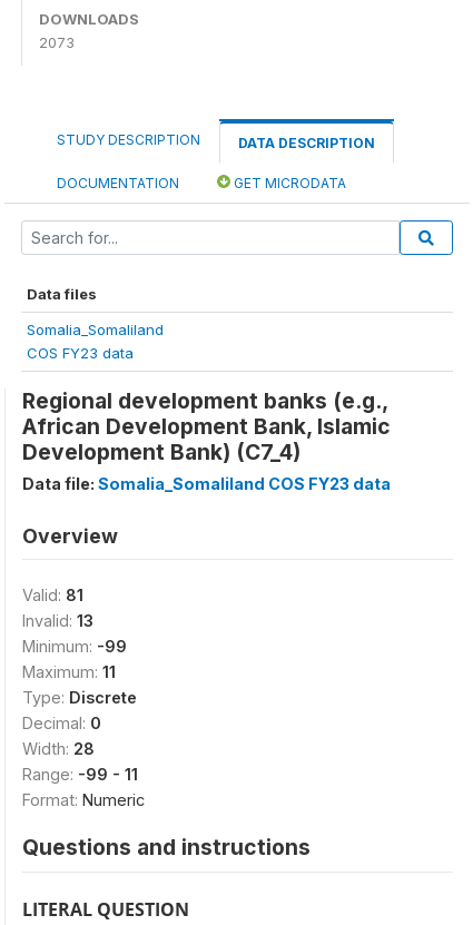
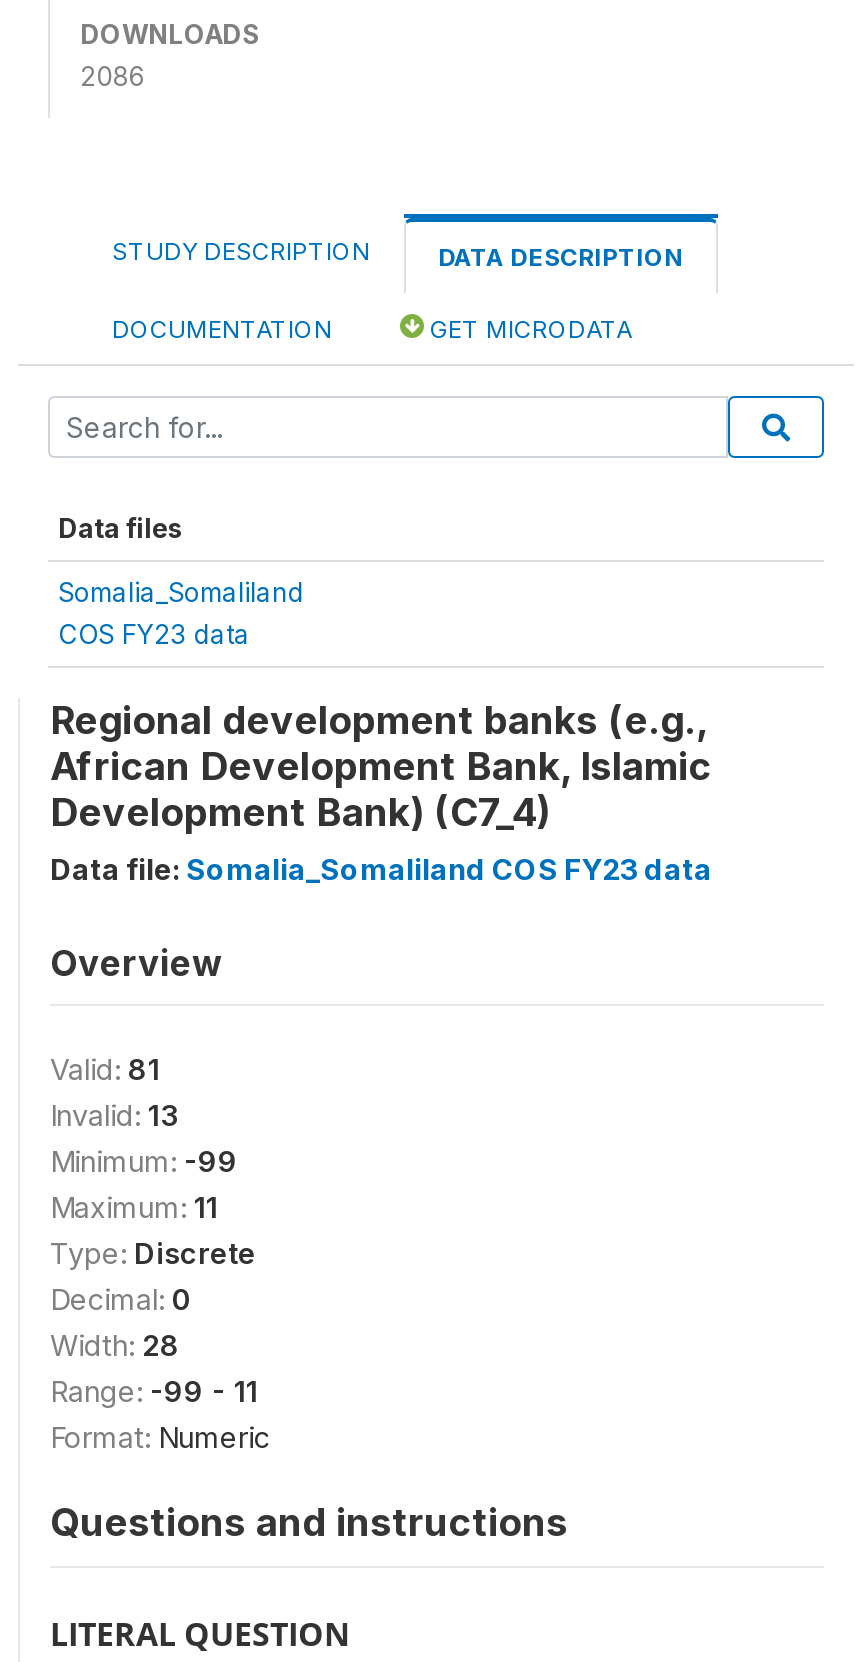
- 2073
+ 2086
